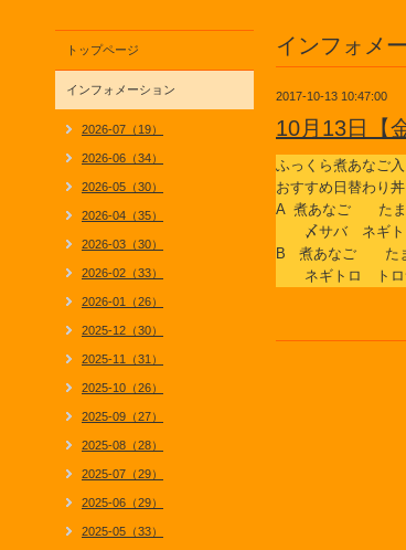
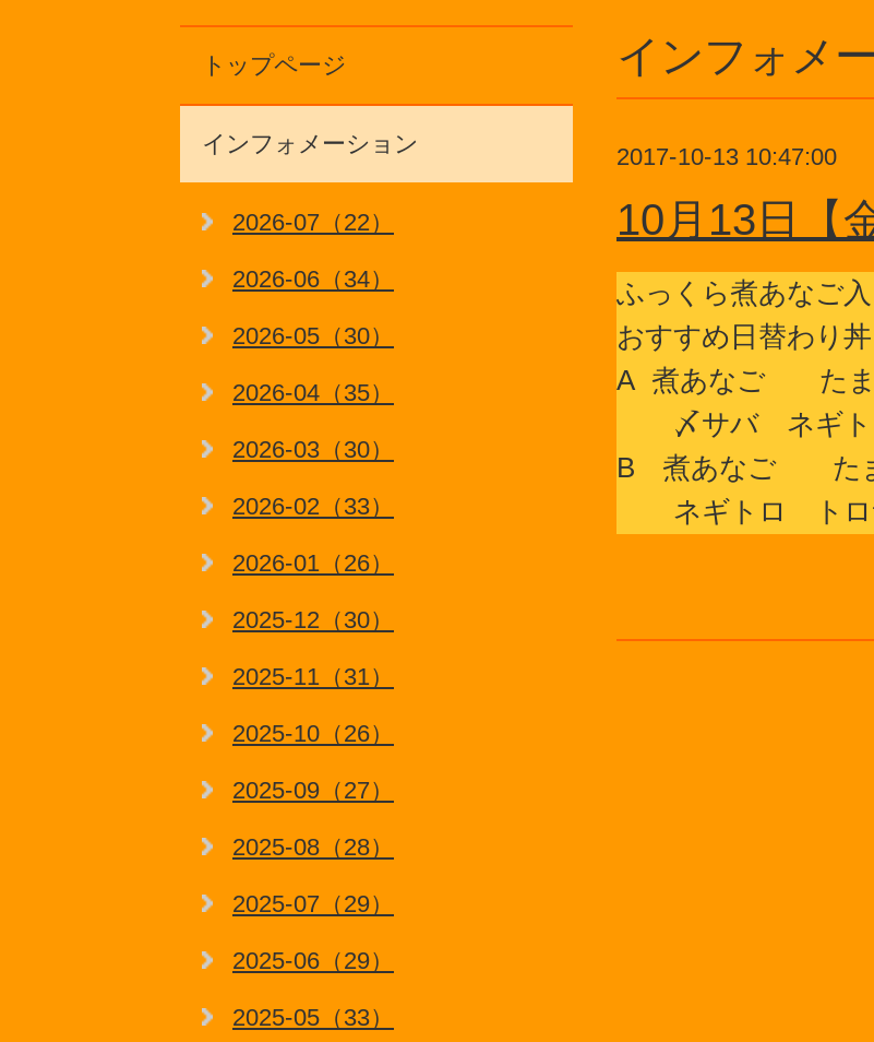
- 2026-07（19）
+ 2026-07（22）
